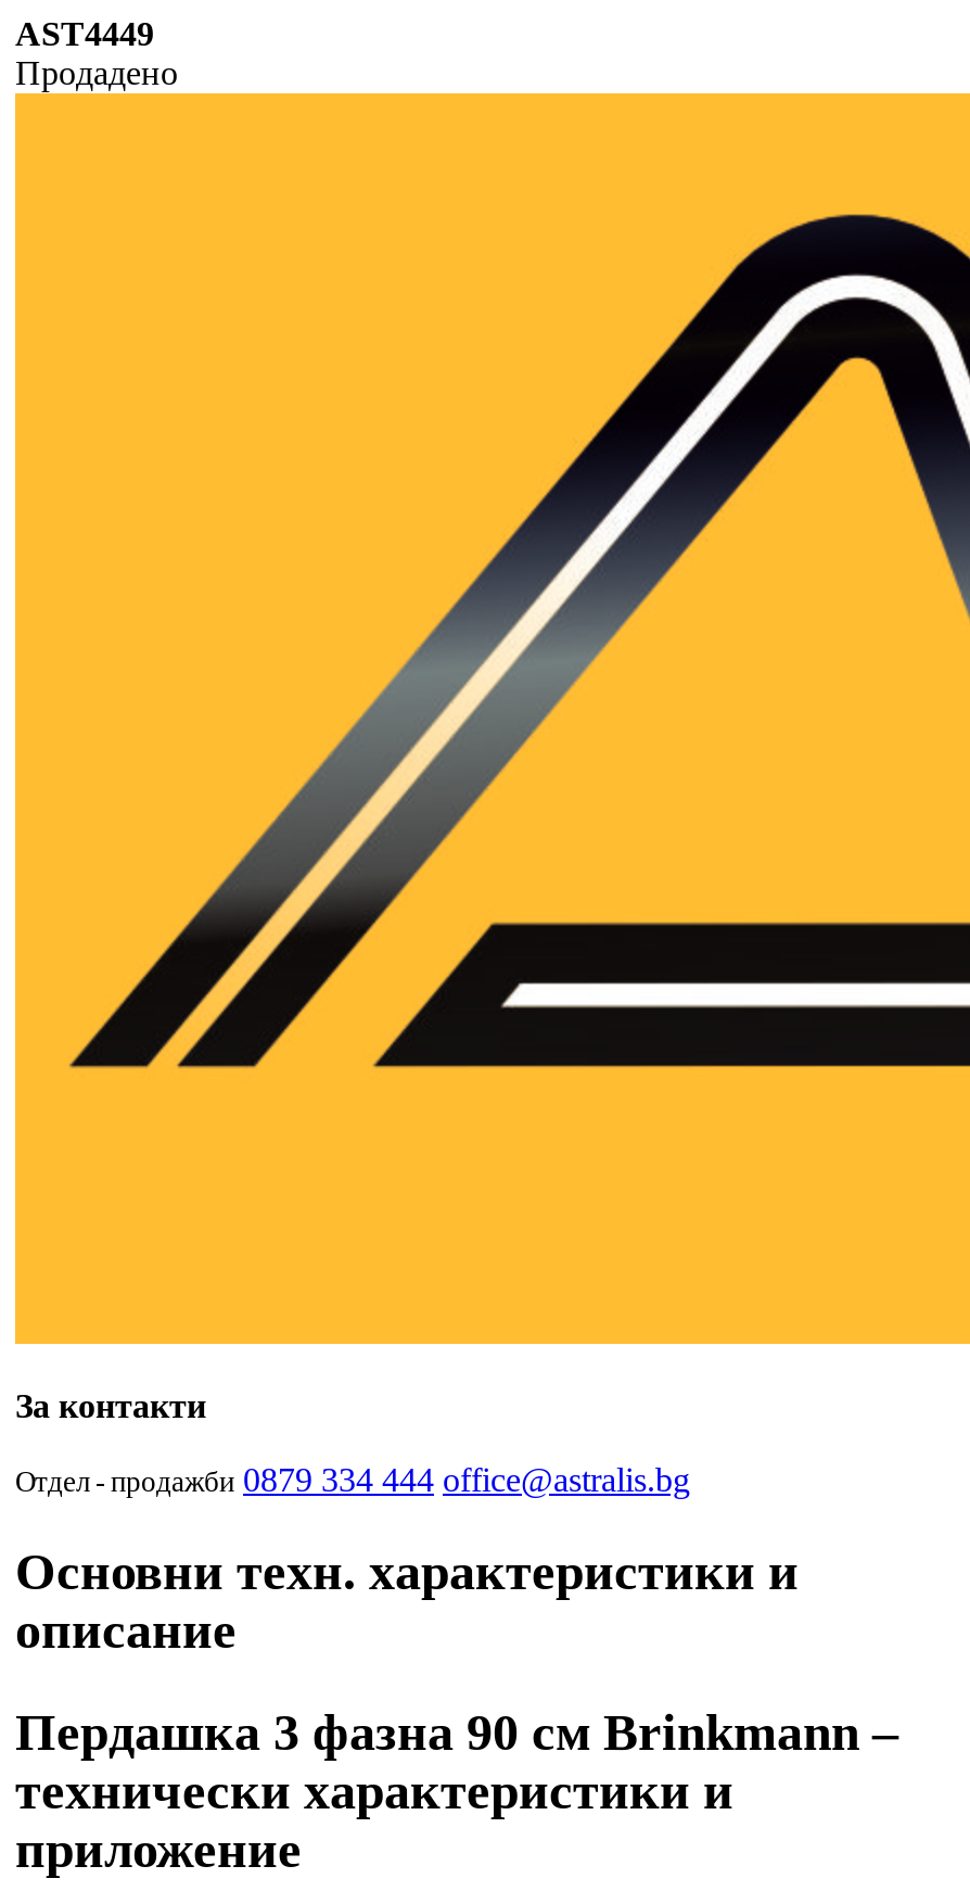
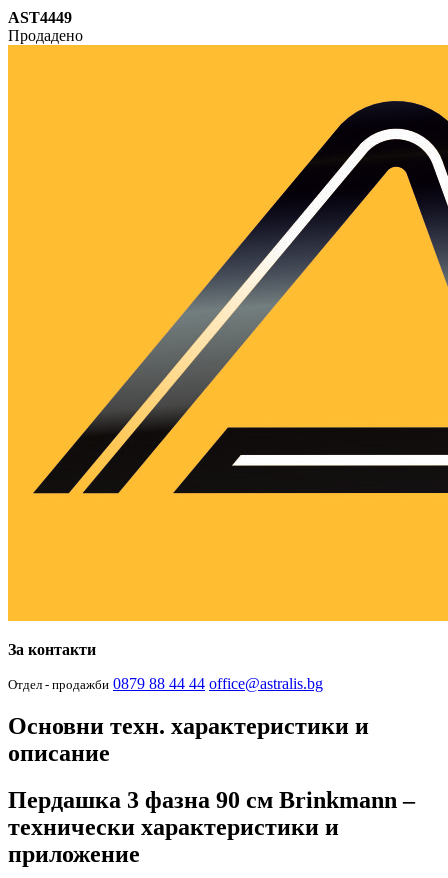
- Отдел - продажби 0879 334 444 office@astralis.bg
+ Отдел - продажби 0879 88 44 44 office@astralis.bg
